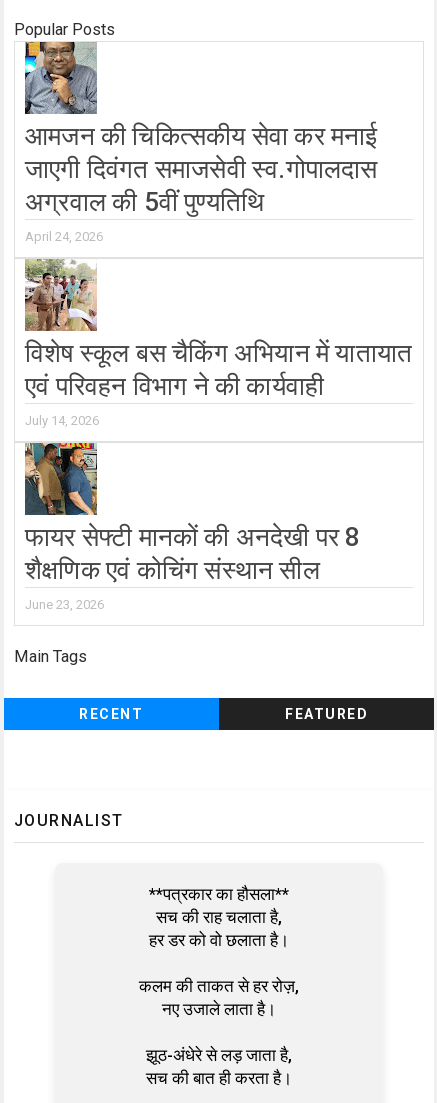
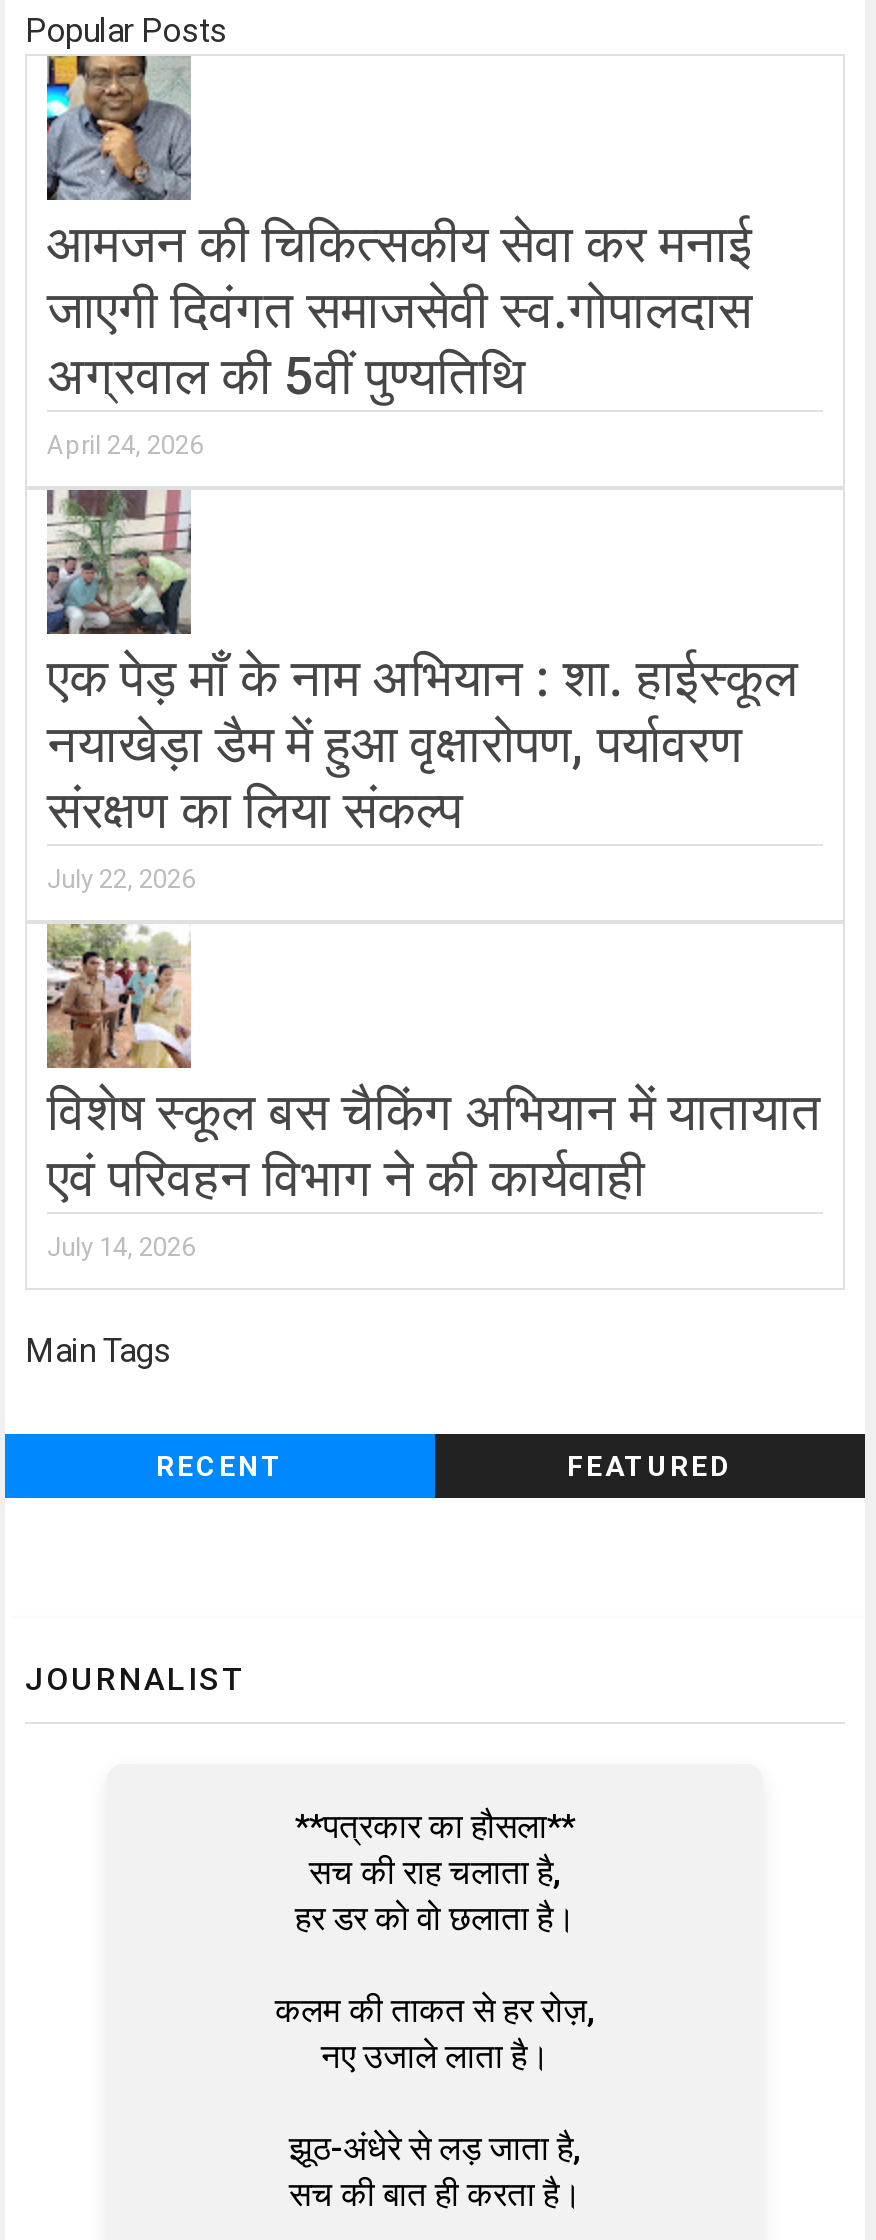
+ [image]
+ एक पेड़ माँ के नाम अभियान : शा. हाईस्कूल
+ नयाखेड़ा डैम में हुआ वृक्षारोपण, पर्यावरण
+ संरक्षण का लिया संकल्प
+ July 22, 2026

moved down: [image] | विशेष स्कूल बस चैकिंग अभियान में यातायात | एवं परिवहन विभाग ने की कार्यवाही | July 14, 2026

- [image]
- फायर सेफ्टी मानकों की अनदेखी पर 8
- शैक्षणिक एवं कोचिंग संस्थान सील
- June 23, 2026
